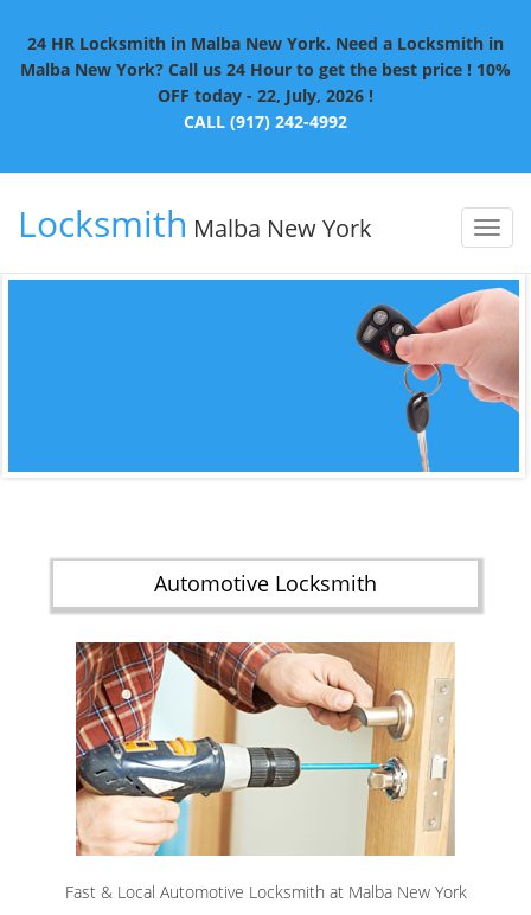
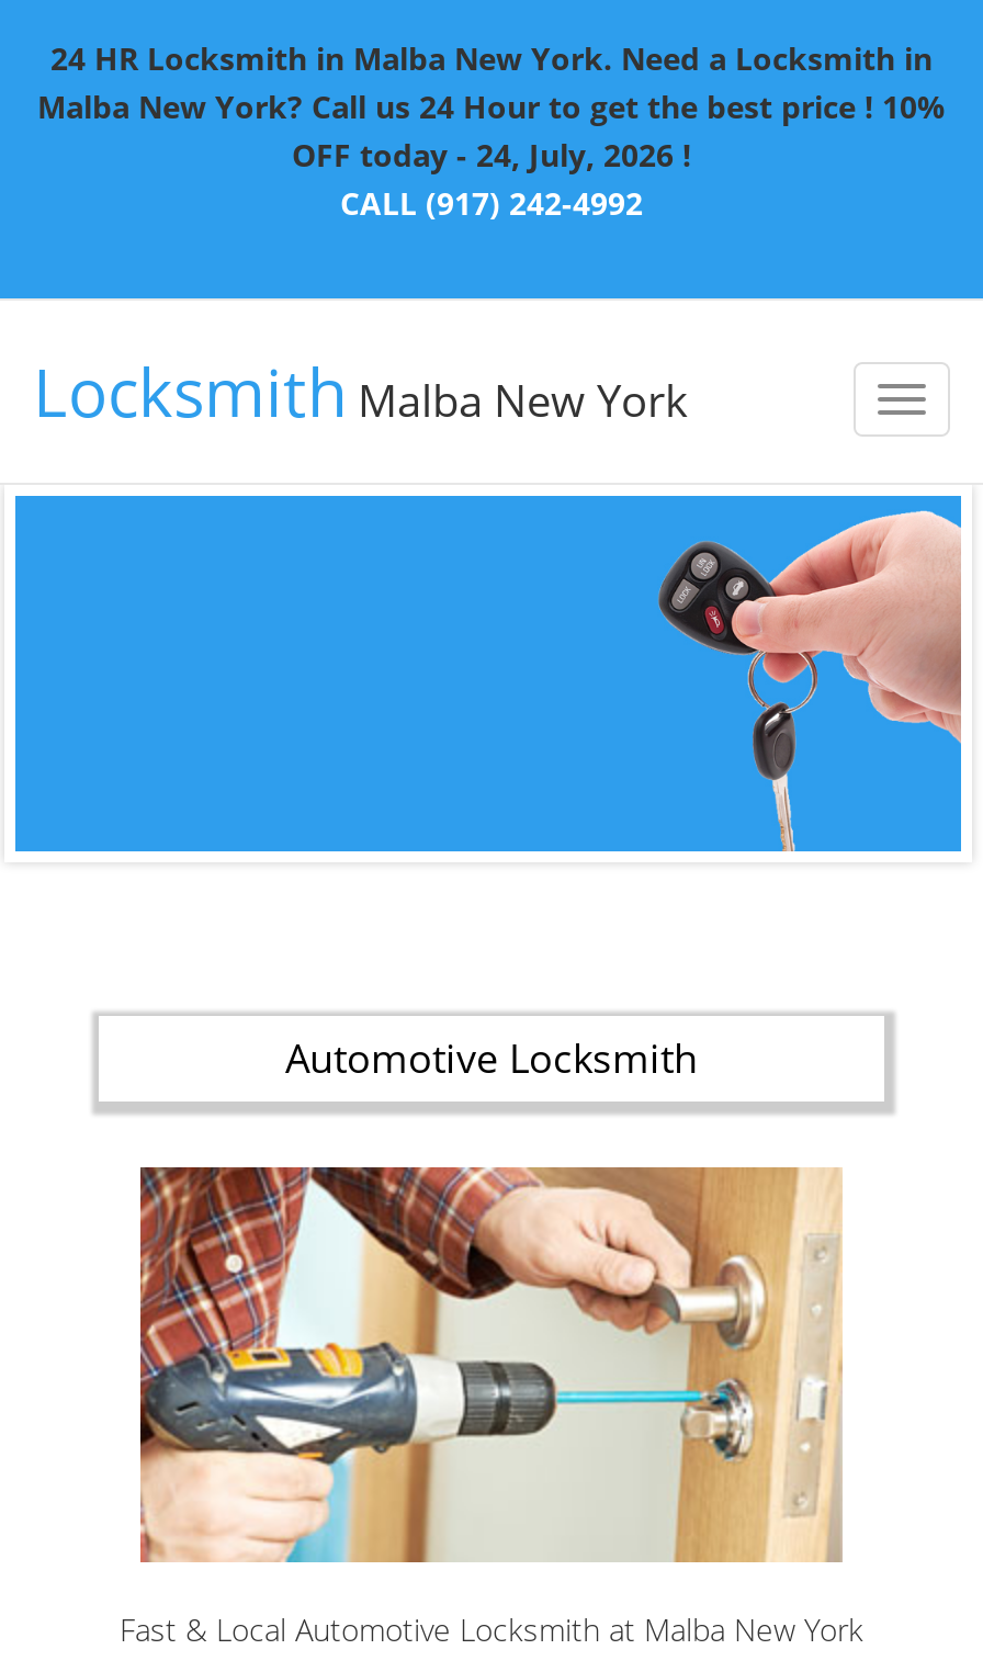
- OFF today - 22, July, 2026 !
+ OFF today - 24, July, 2026 !
